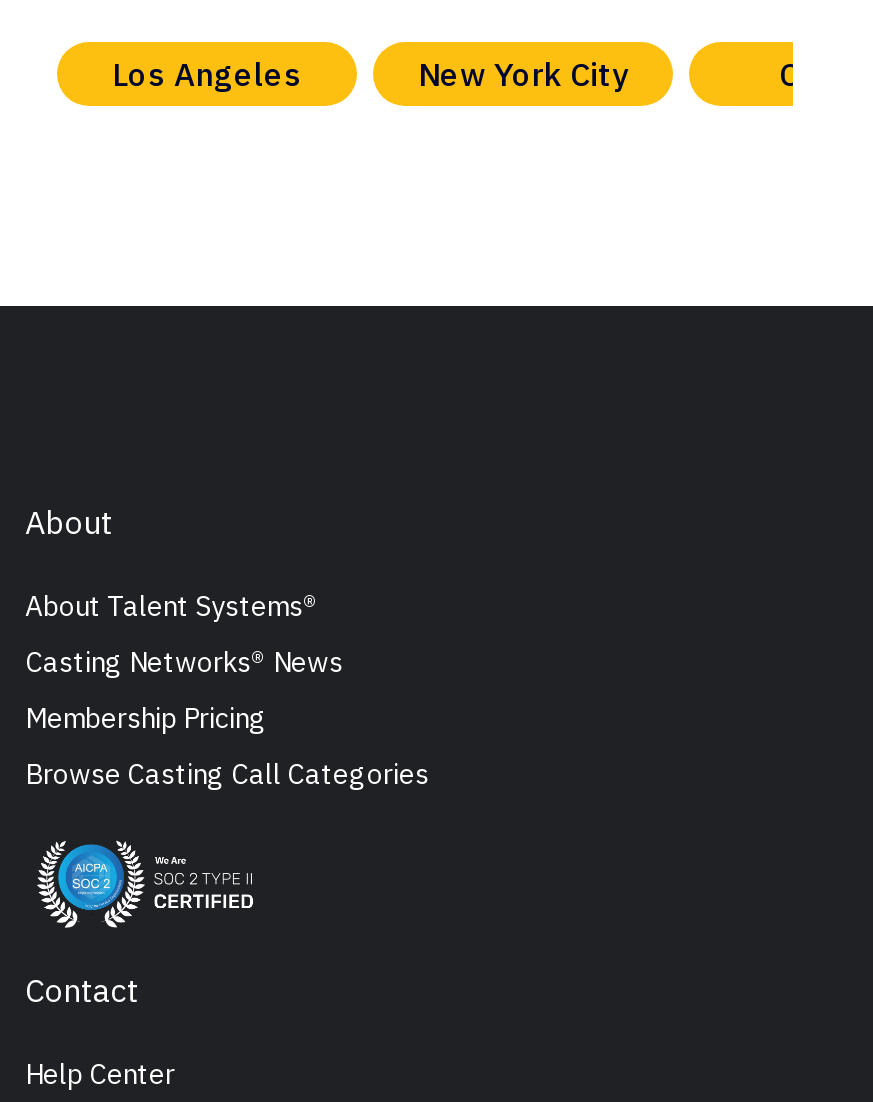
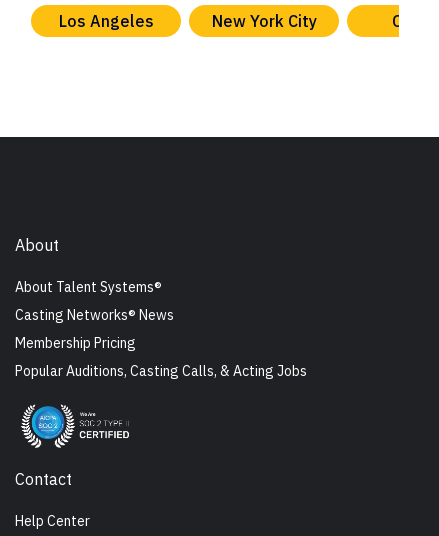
- Browse Casting Call Categories
+ Popular Auditions, Casting Calls, & Acting Jobs
